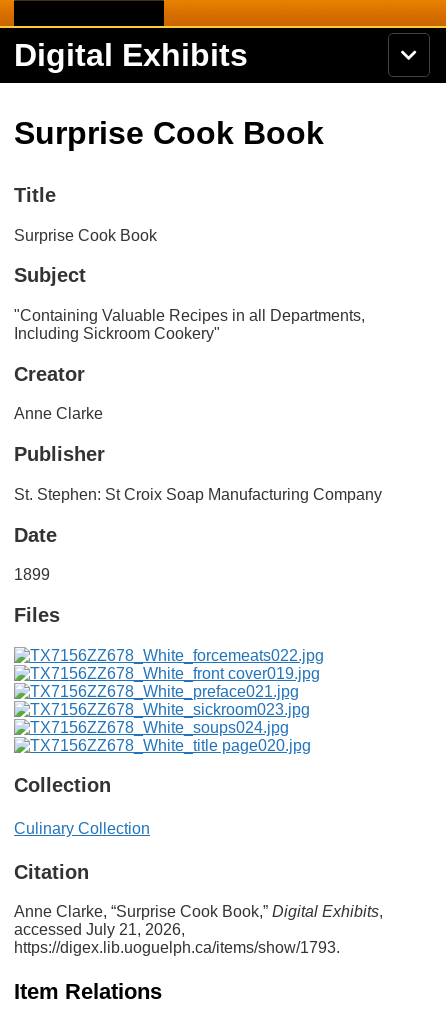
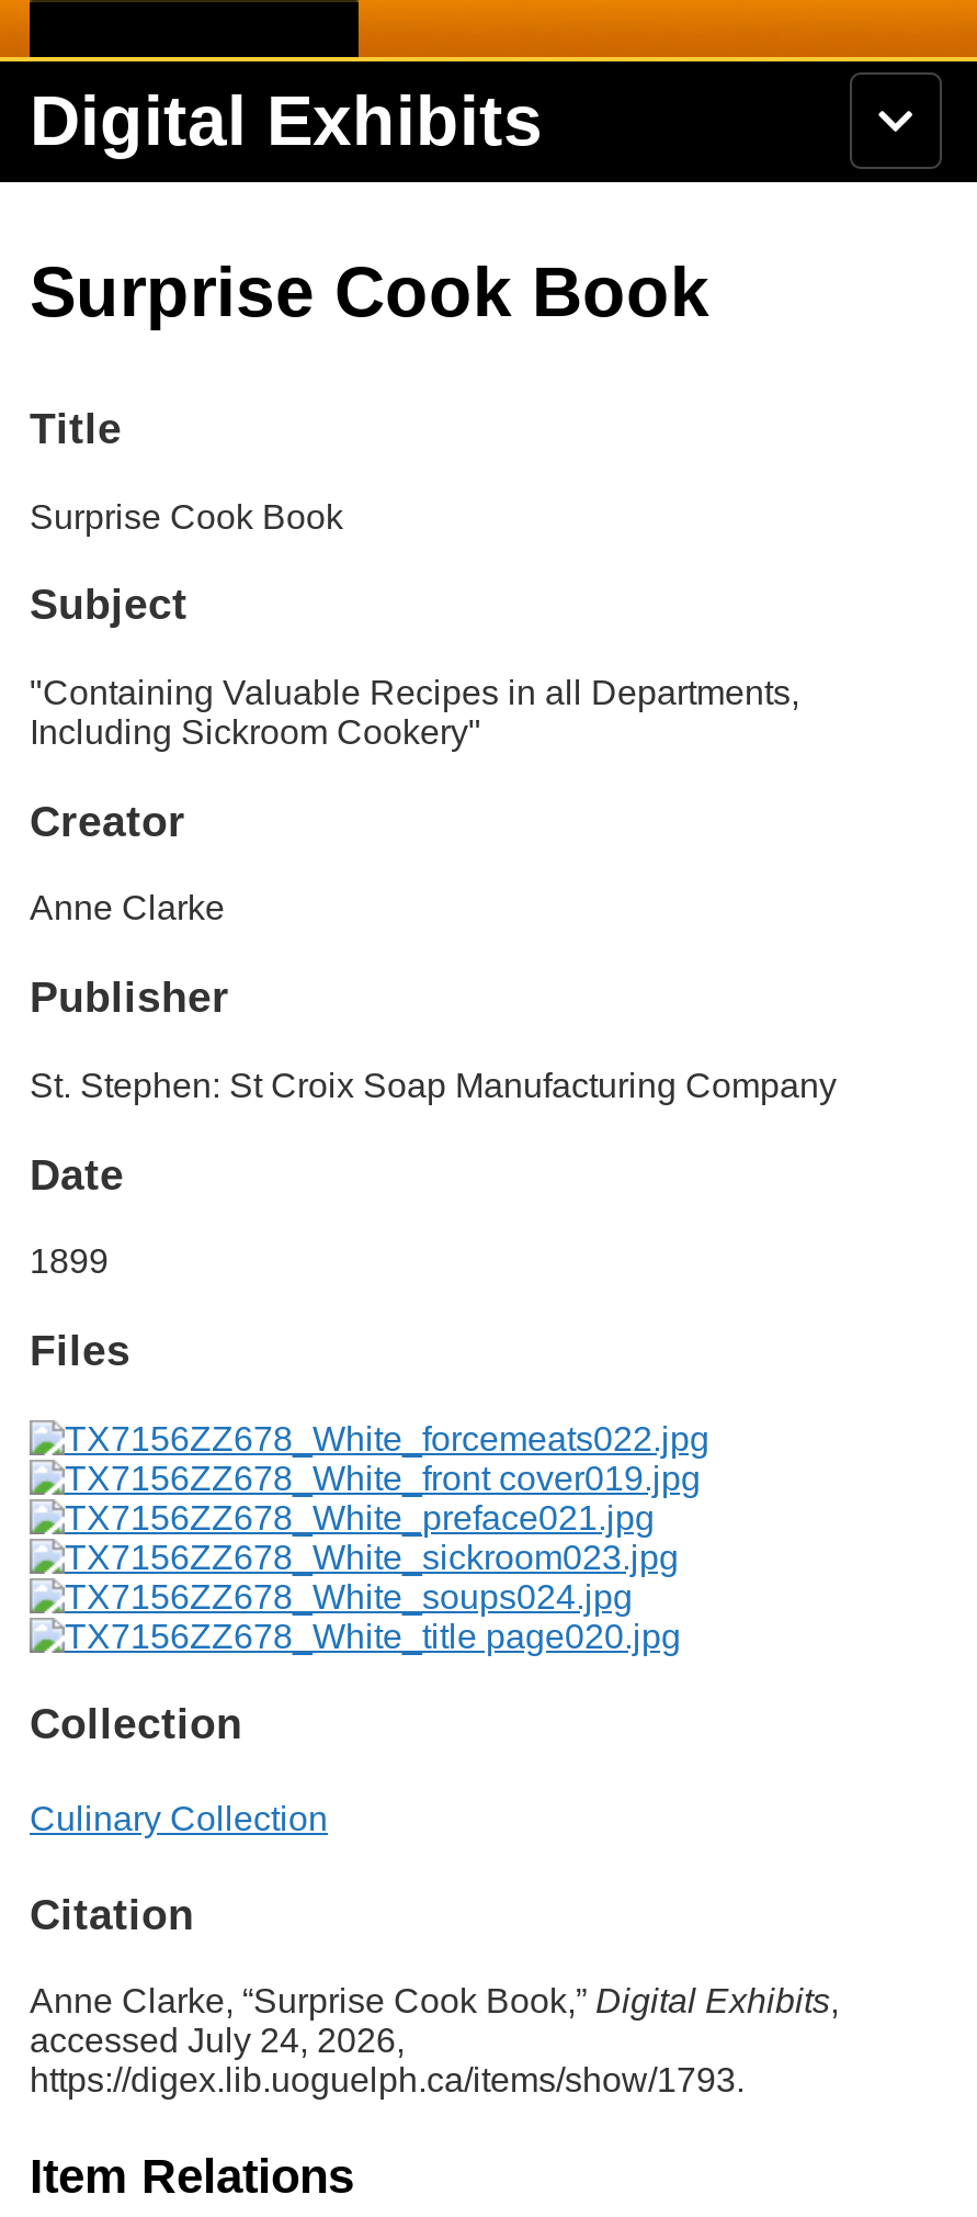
- accessed July 21, 2026,
+ accessed July 24, 2026,
